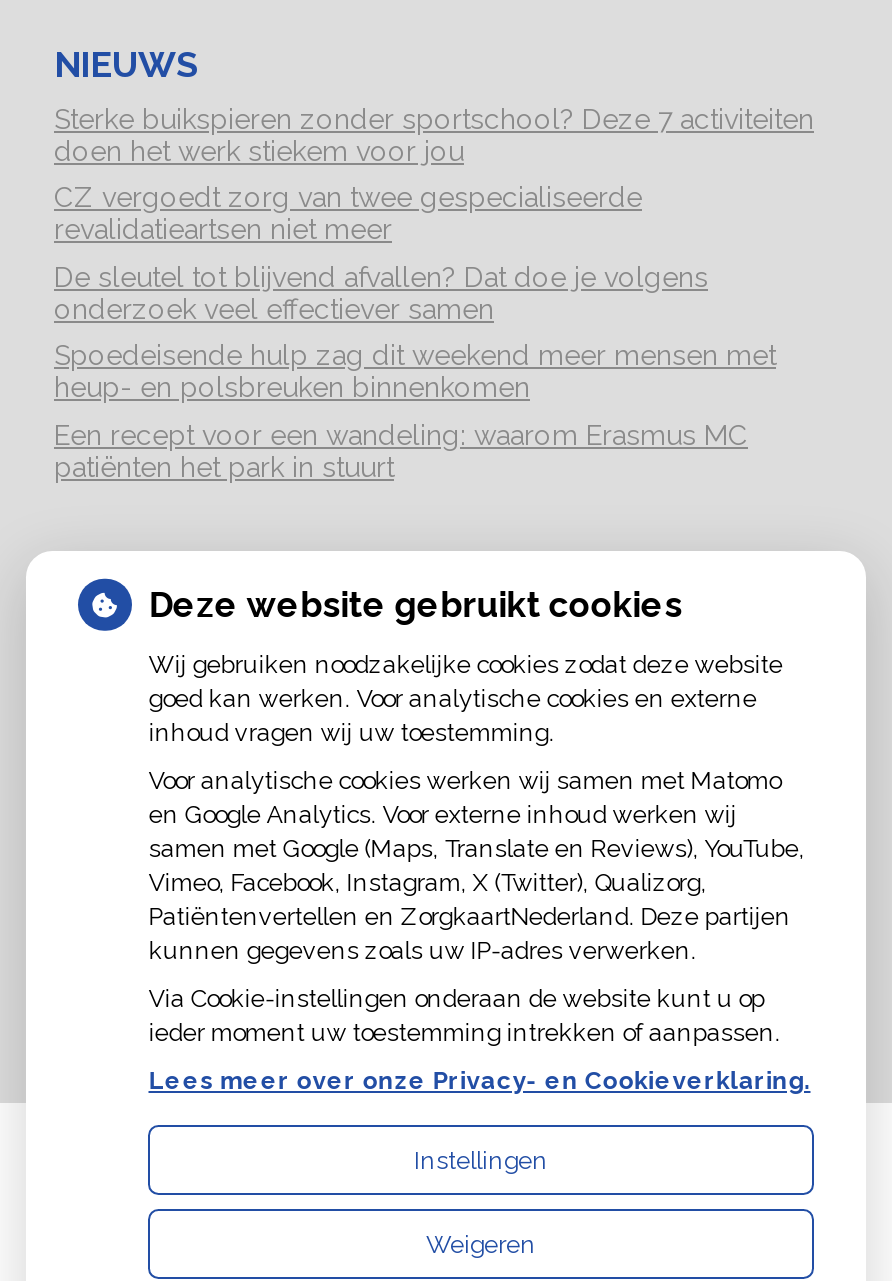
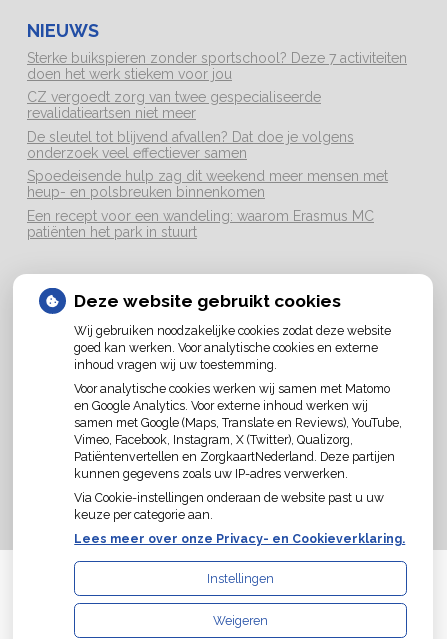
- Via Cookie-instellingen onderaan de website kunt u op
- ieder moment uw toestemming intrekken of aanpassen.
+ Via Cookie-instellingen onderaan de website past u uw
+ keuze per categorie aan.
